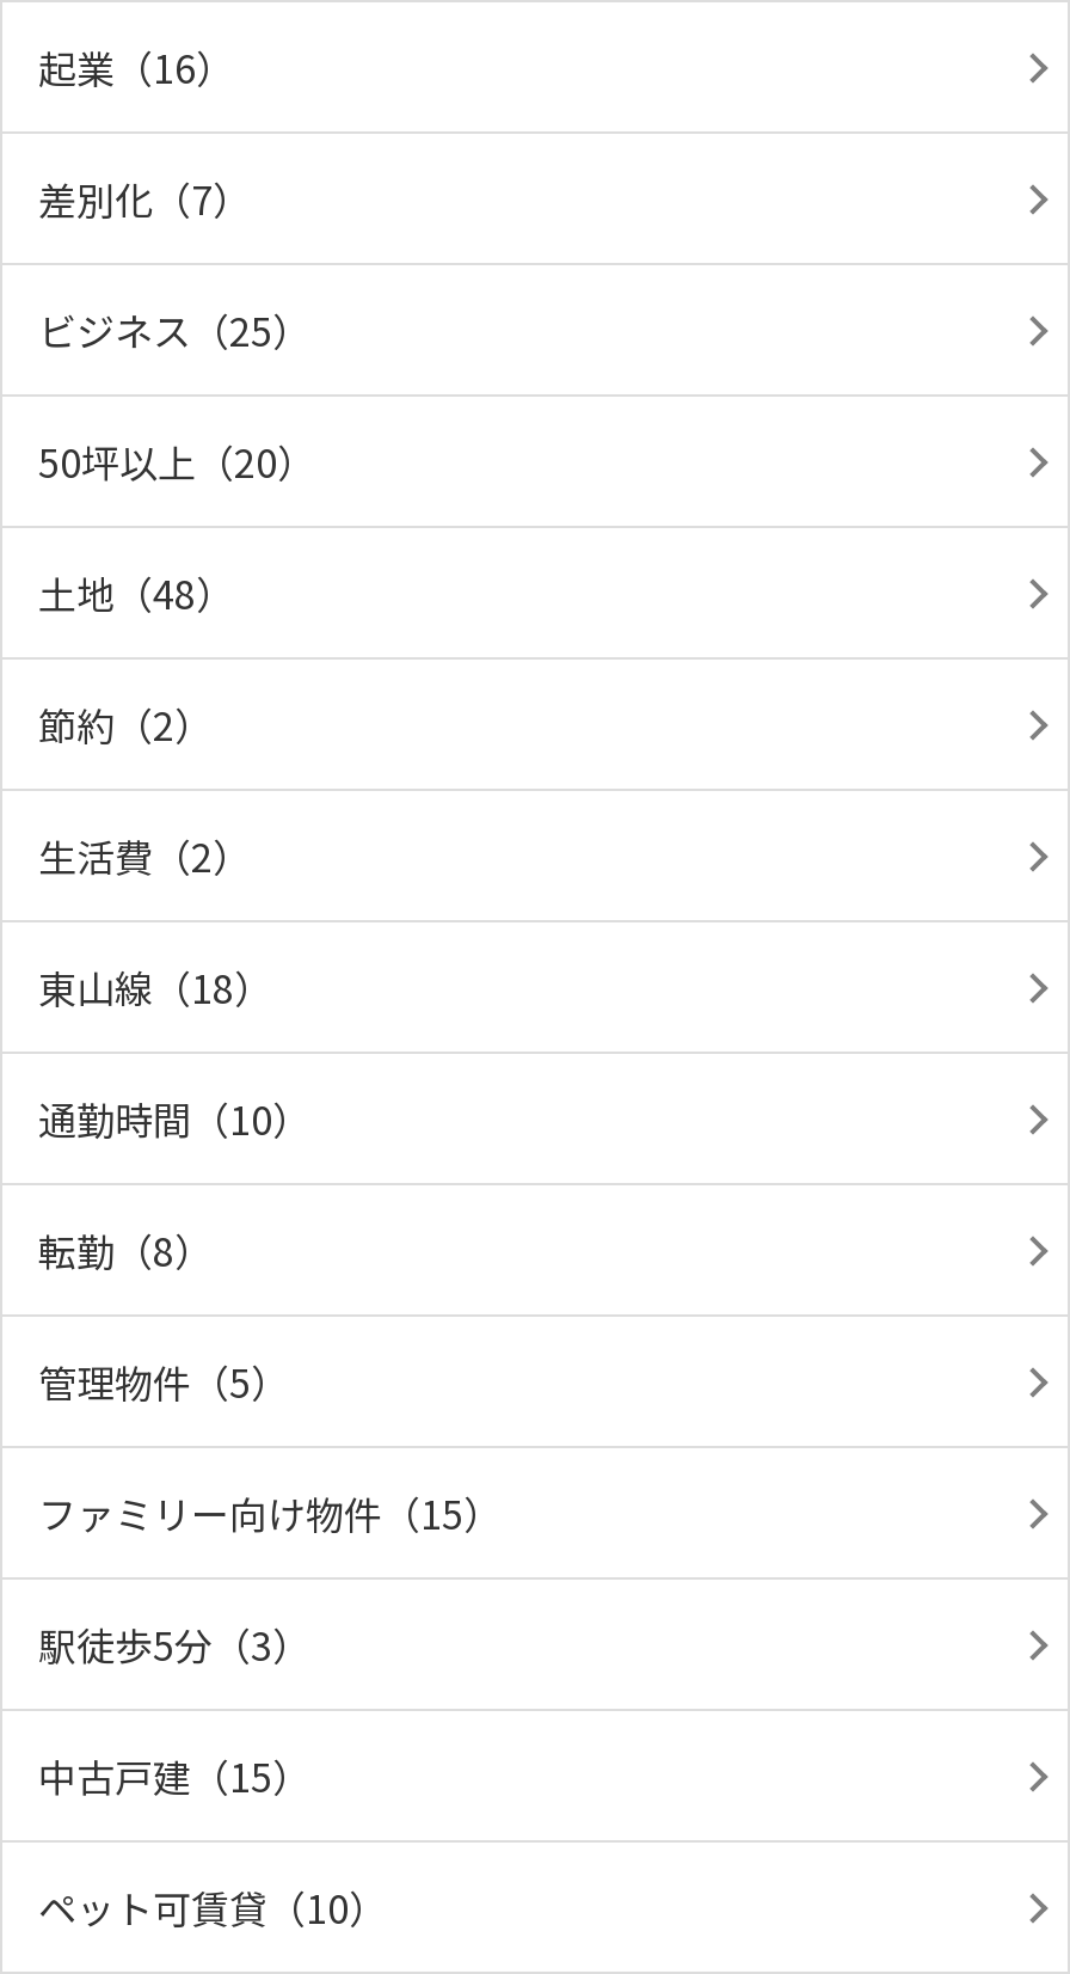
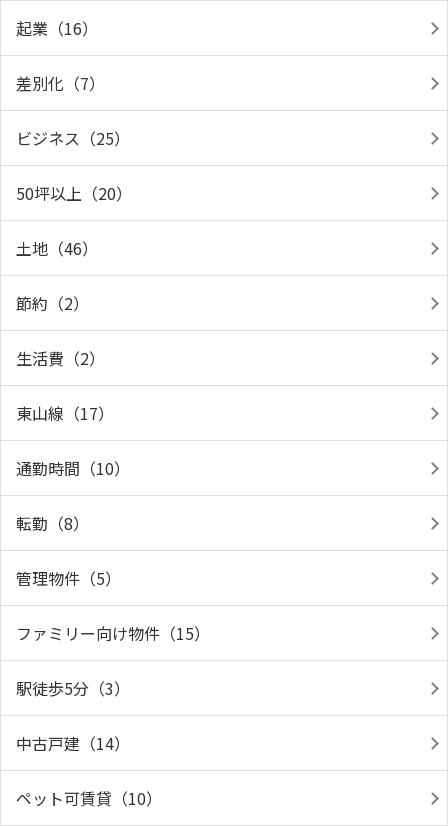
- 土地（48）
+ 土地（46）

- 東山線（18）
+ 東山線（17）

- 中古戸建（15）
+ 中古戸建（14）
